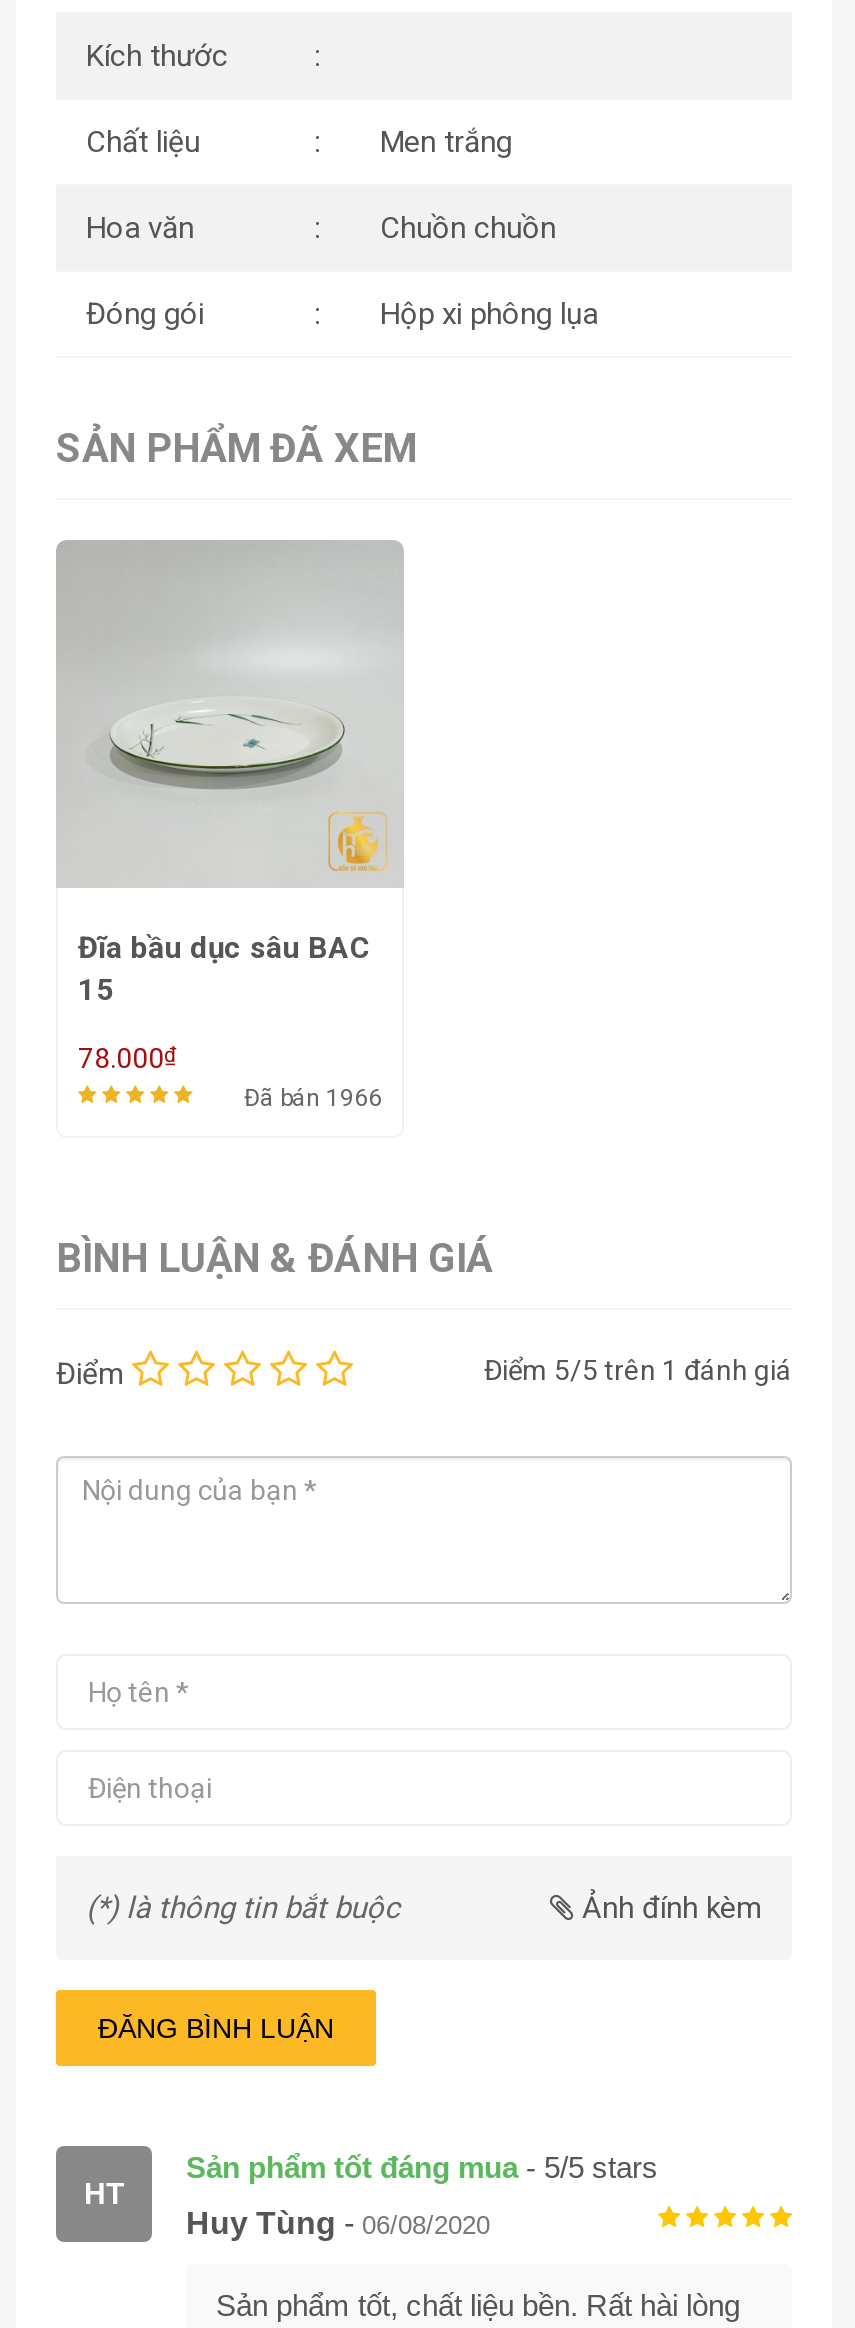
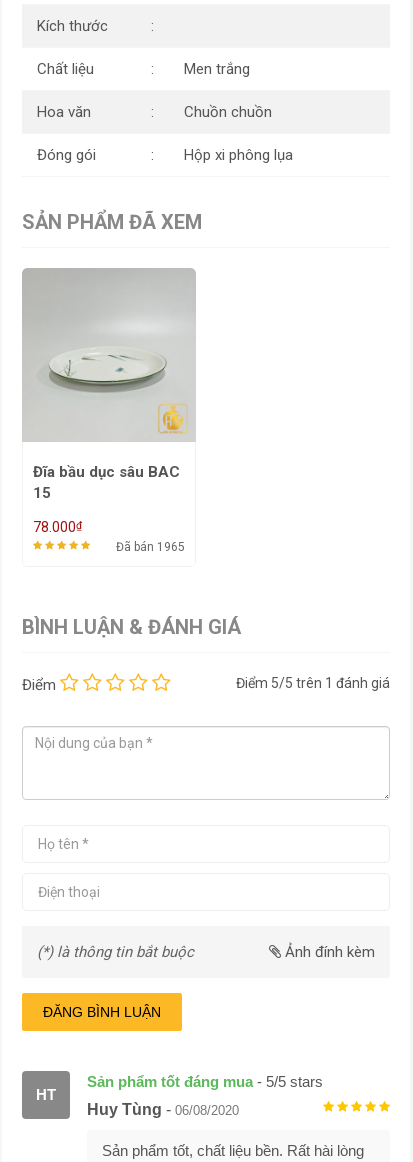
- Đã bán 1966
+ Đã bán 1965
